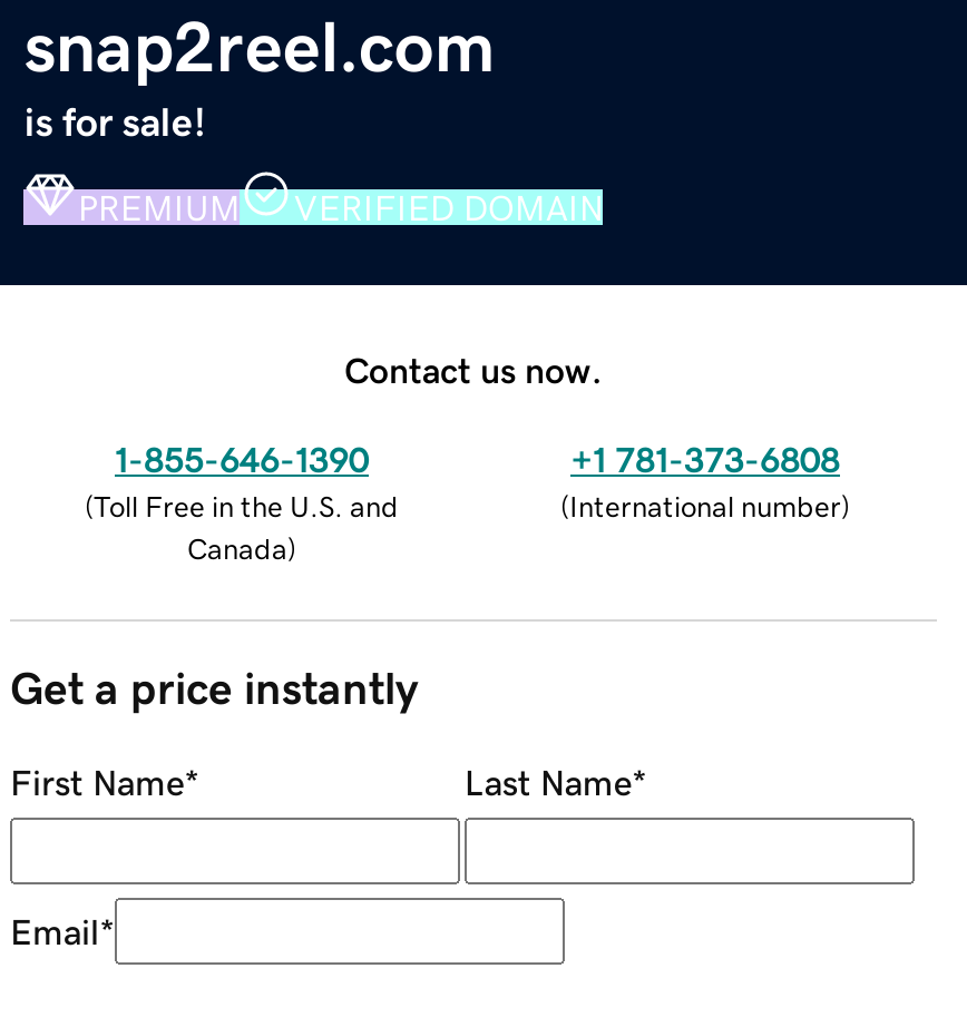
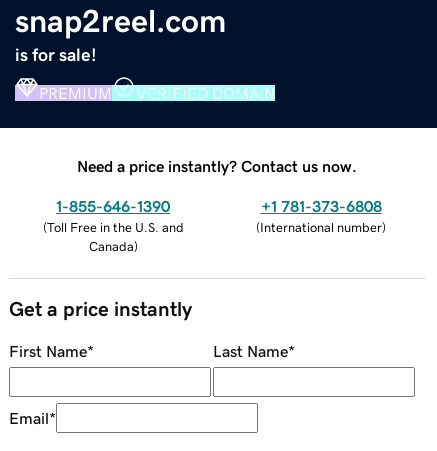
- Contact us now.
+ Need a price instantly? Contact us now.
